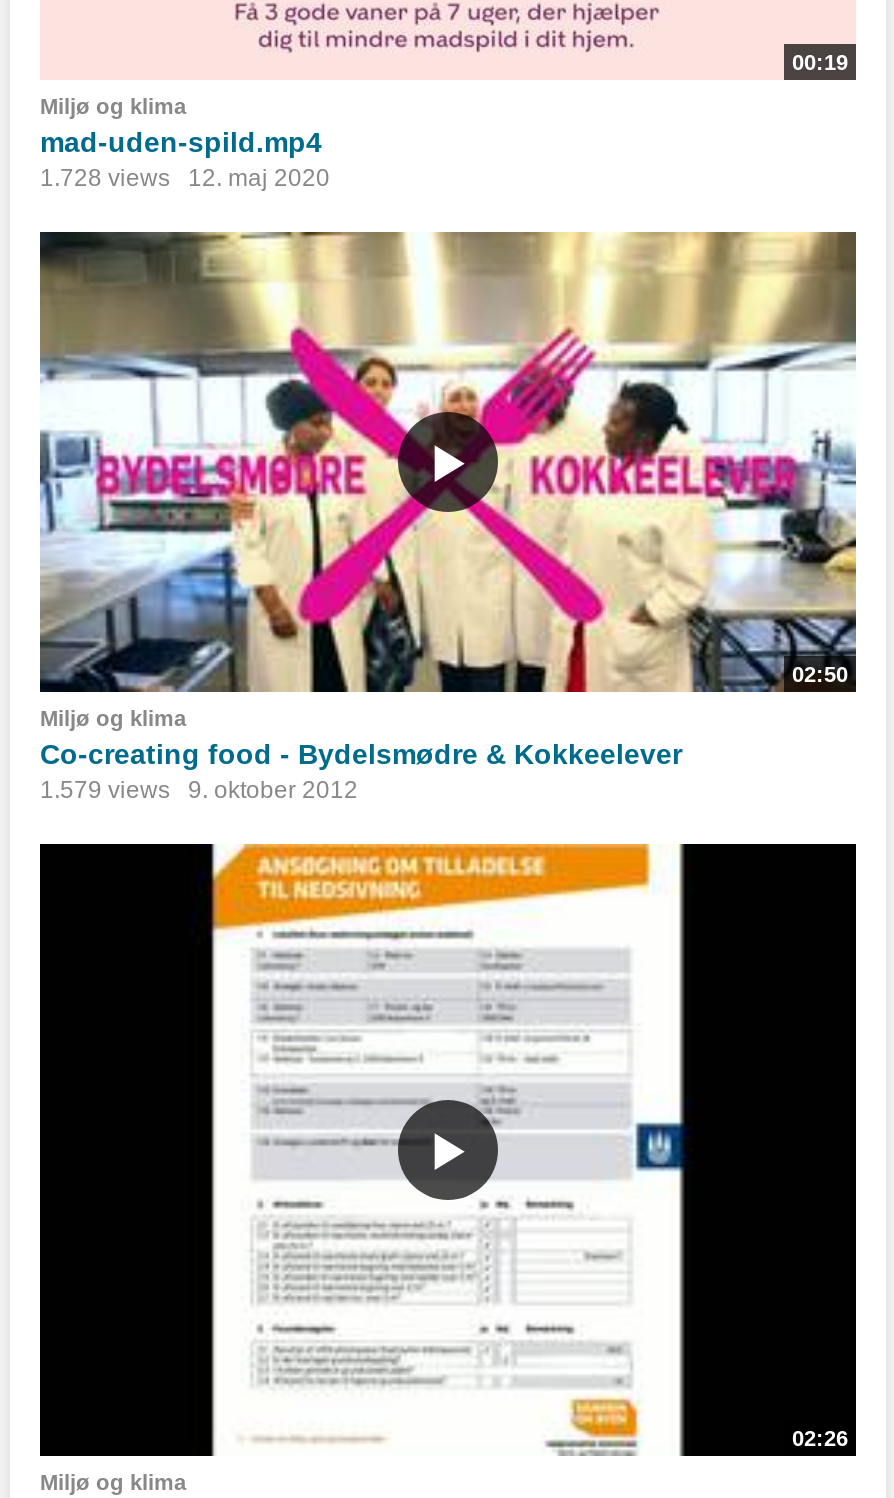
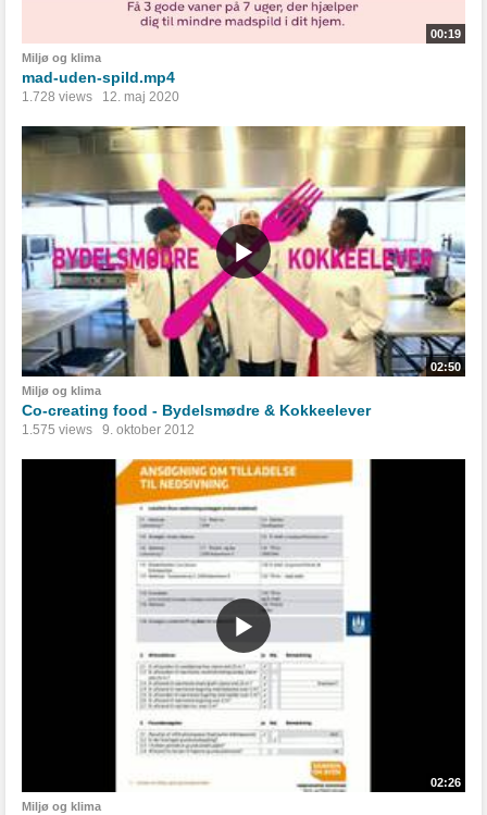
- 1.579 views 9. oktober 2012
+ 1.575 views 9. oktober 2012
